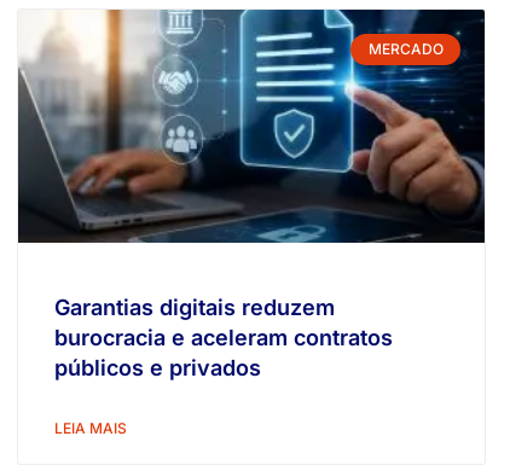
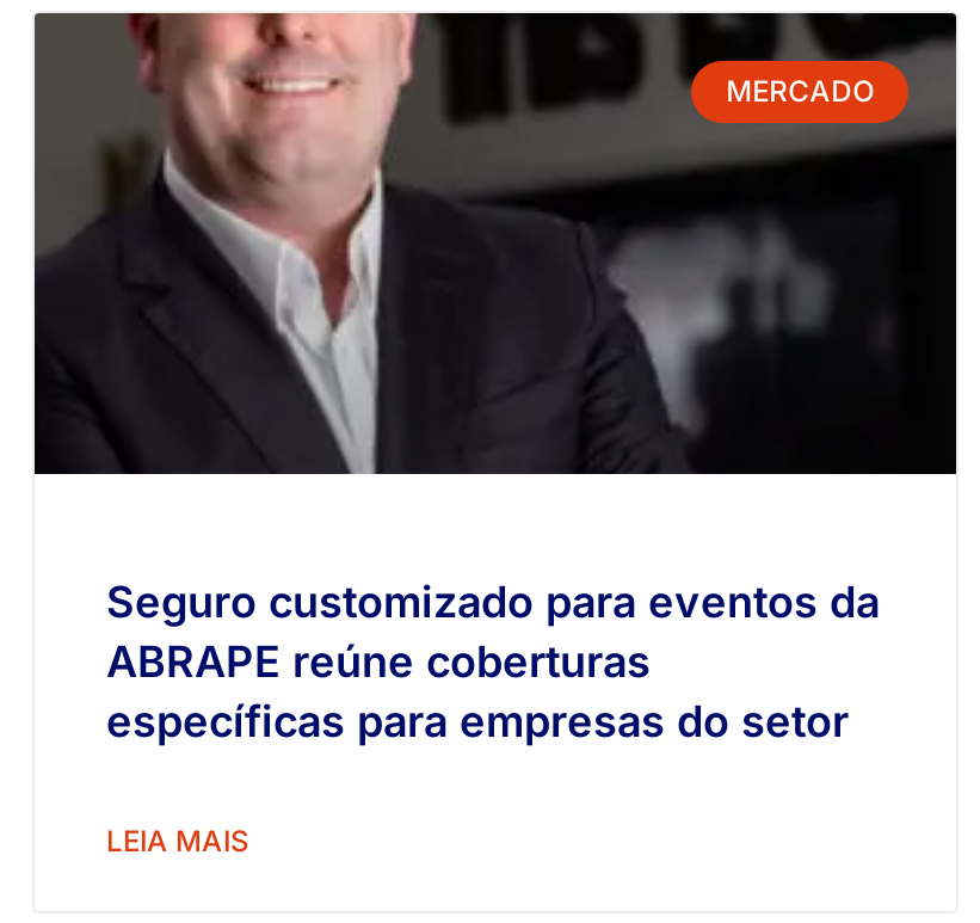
- [image]
+ [image]

- Garantias digitais reduzem
- burocracia e aceleram contratos
- públicos e privados
+ Seguro customizado para eventos da
+ ABRAPE reúne coberturas
+ específicas para empresas do setor
